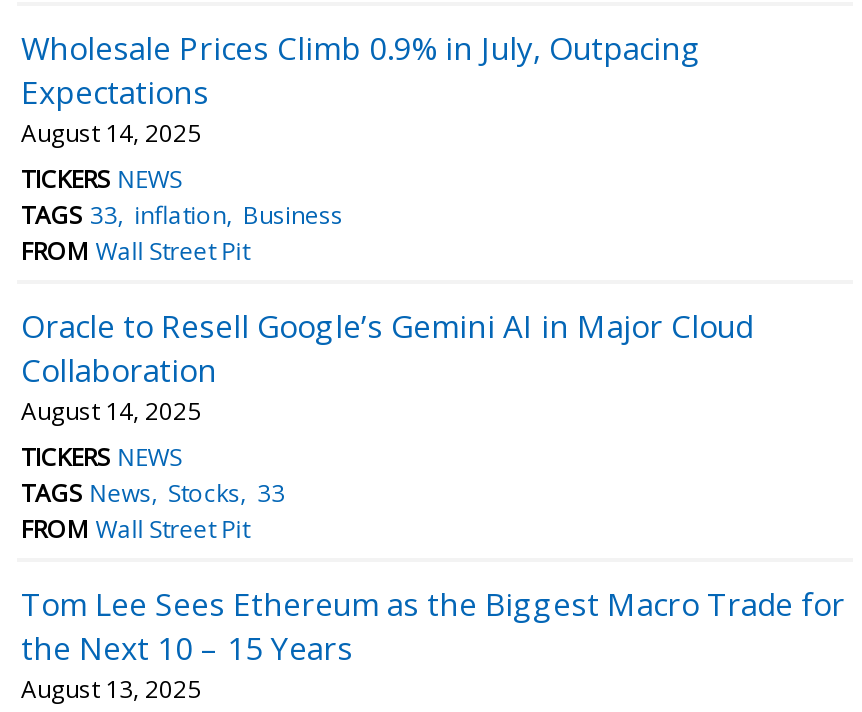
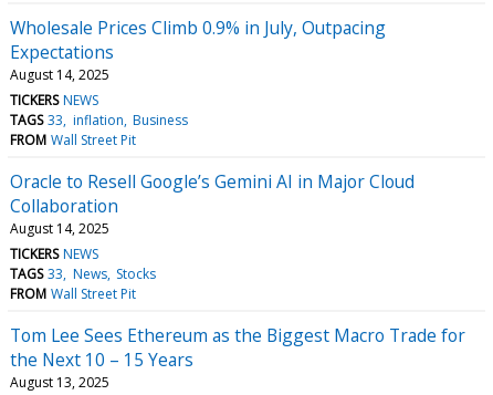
- TAGS News Stocks 33
+ TAGS 33 News Stocks
